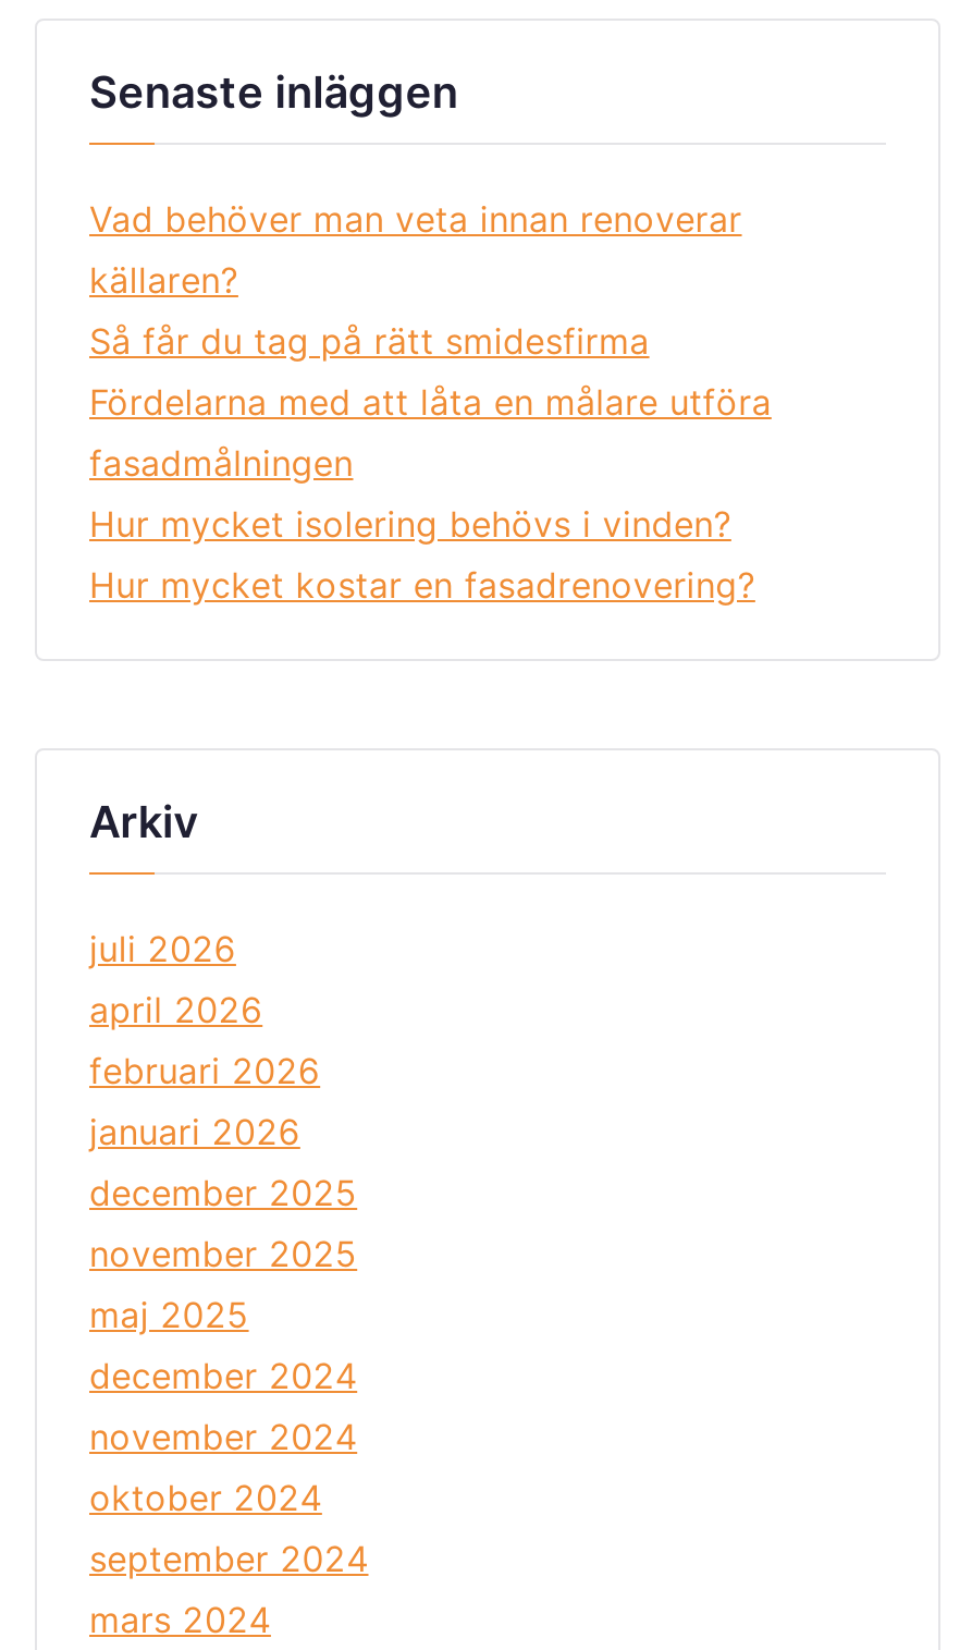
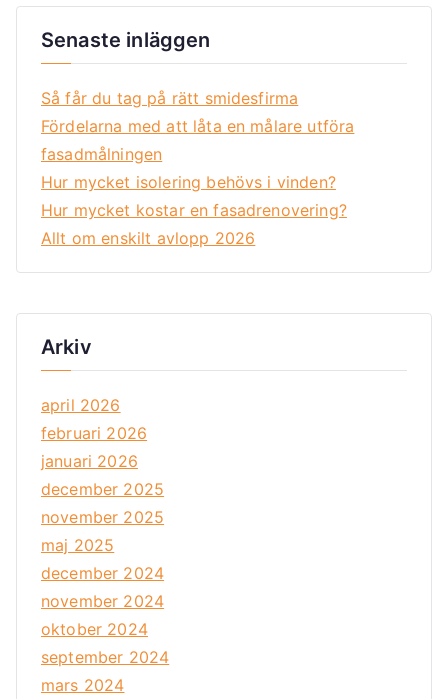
- Vad behöver man veta innan renoverar
- källaren?

+ Allt om enskilt avlopp 2026

- juli 2026
